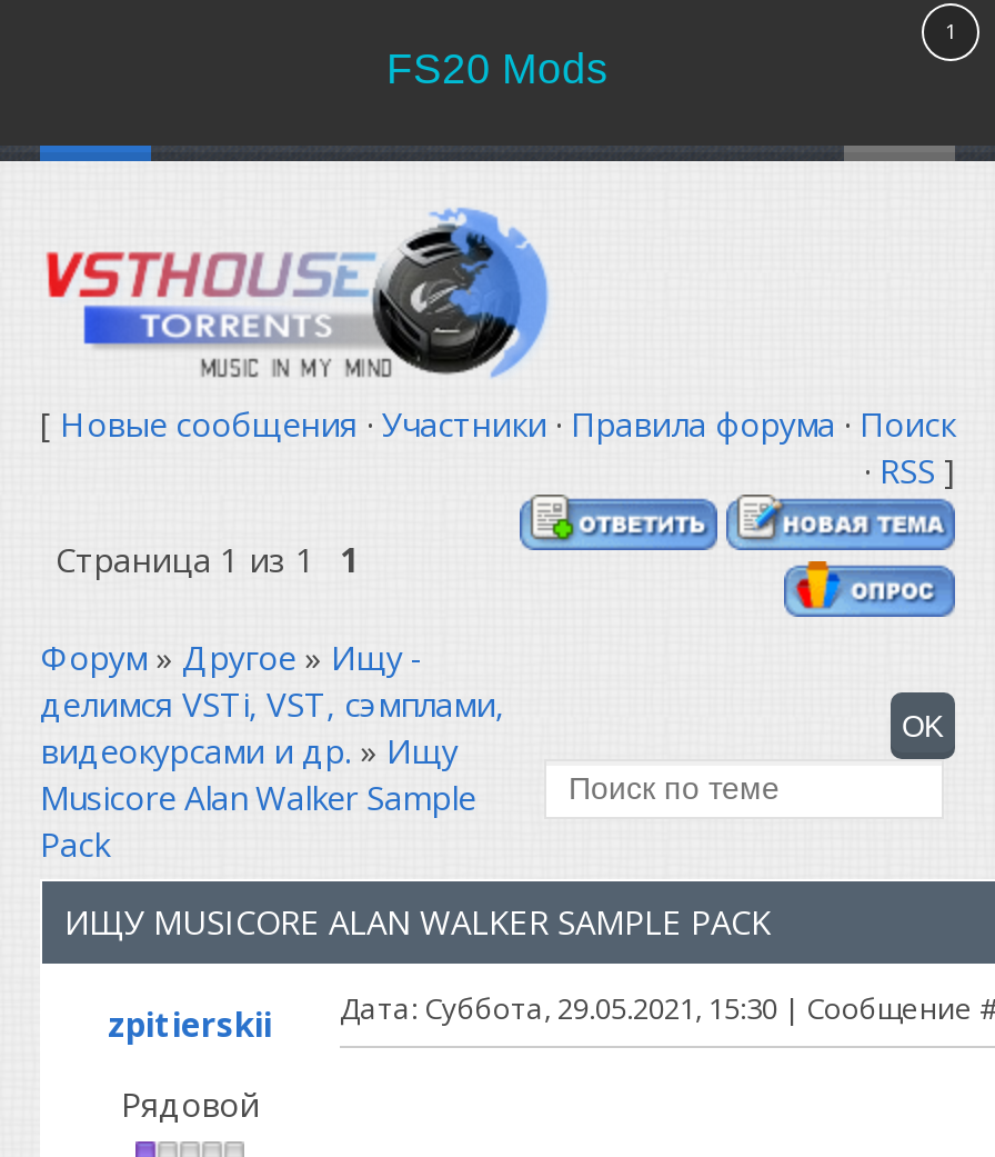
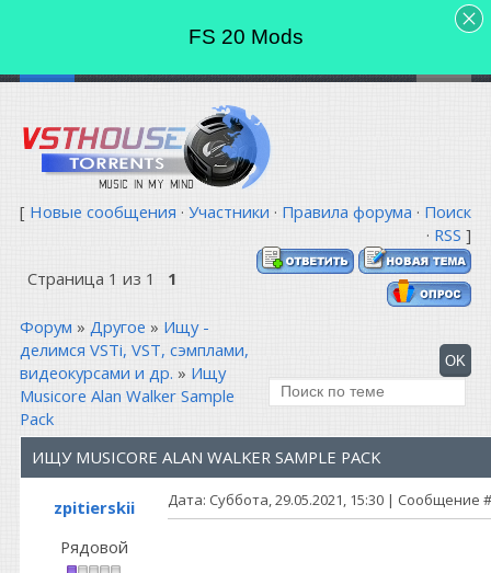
- FS20 Mods
+ FS 20 Mods
